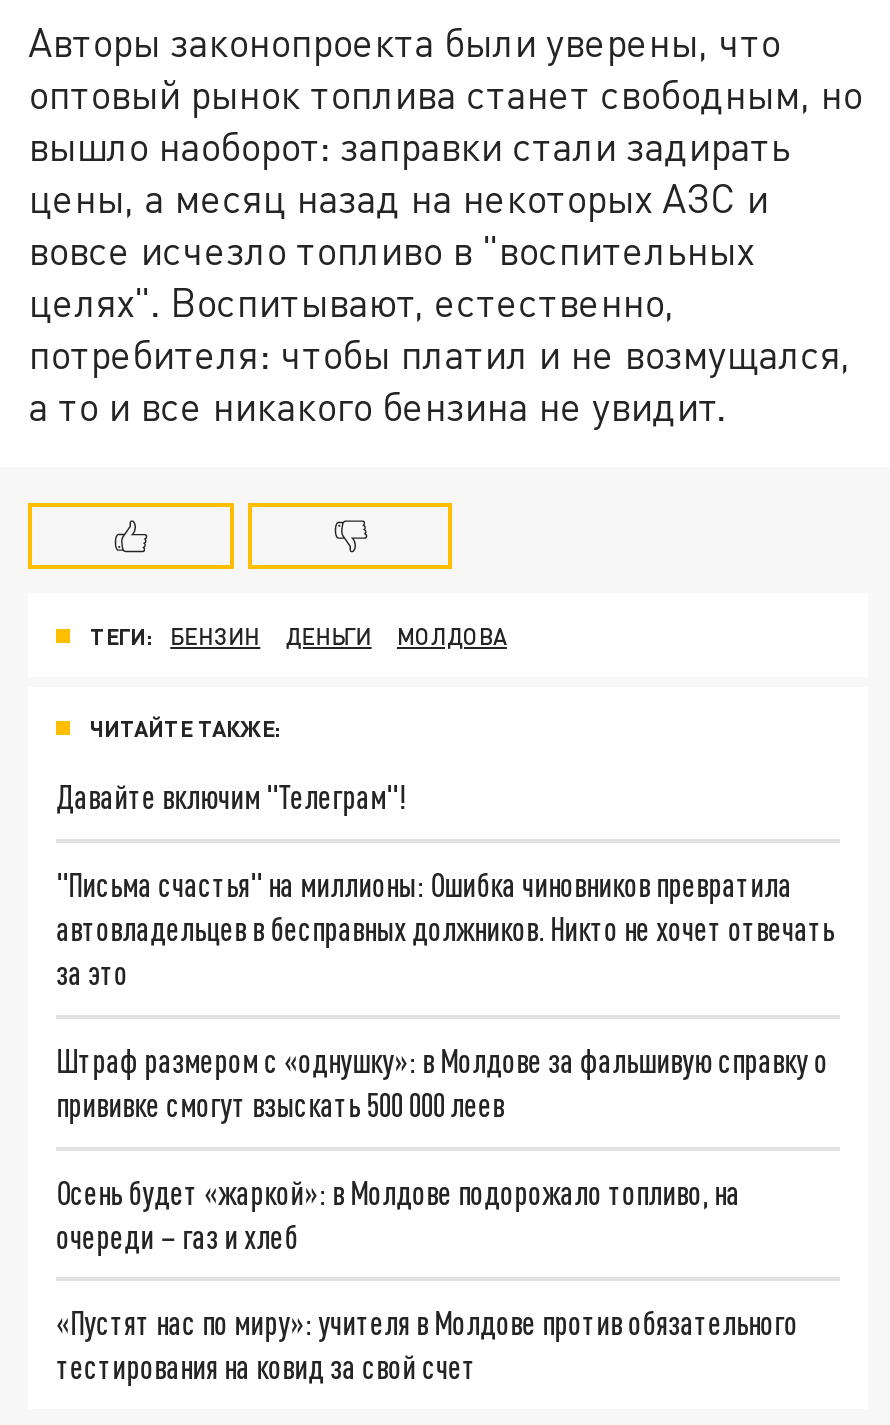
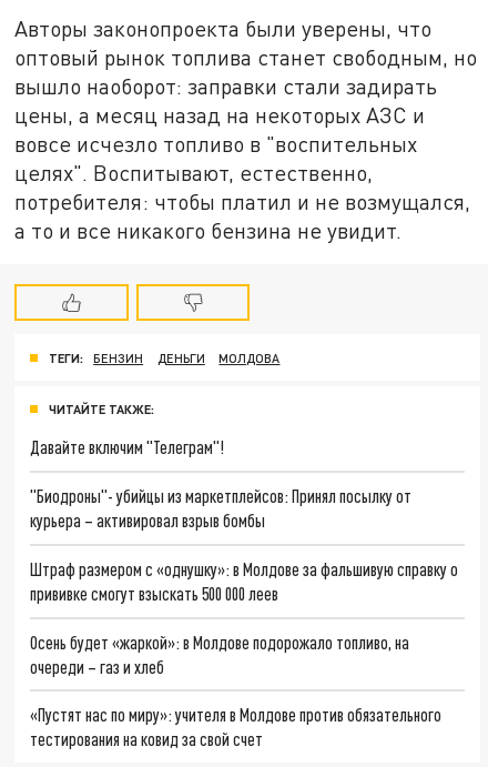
- "Письма счастья" на миллионы: Ошибка чиновников превратила
- автовладельцев в бесправных должников. Никто не хочет отвечать
- за это
+ "Биодроны"- убийцы из маркетплейсов: Принял посылку от
+ курьера – активировал взрыв бомбы
